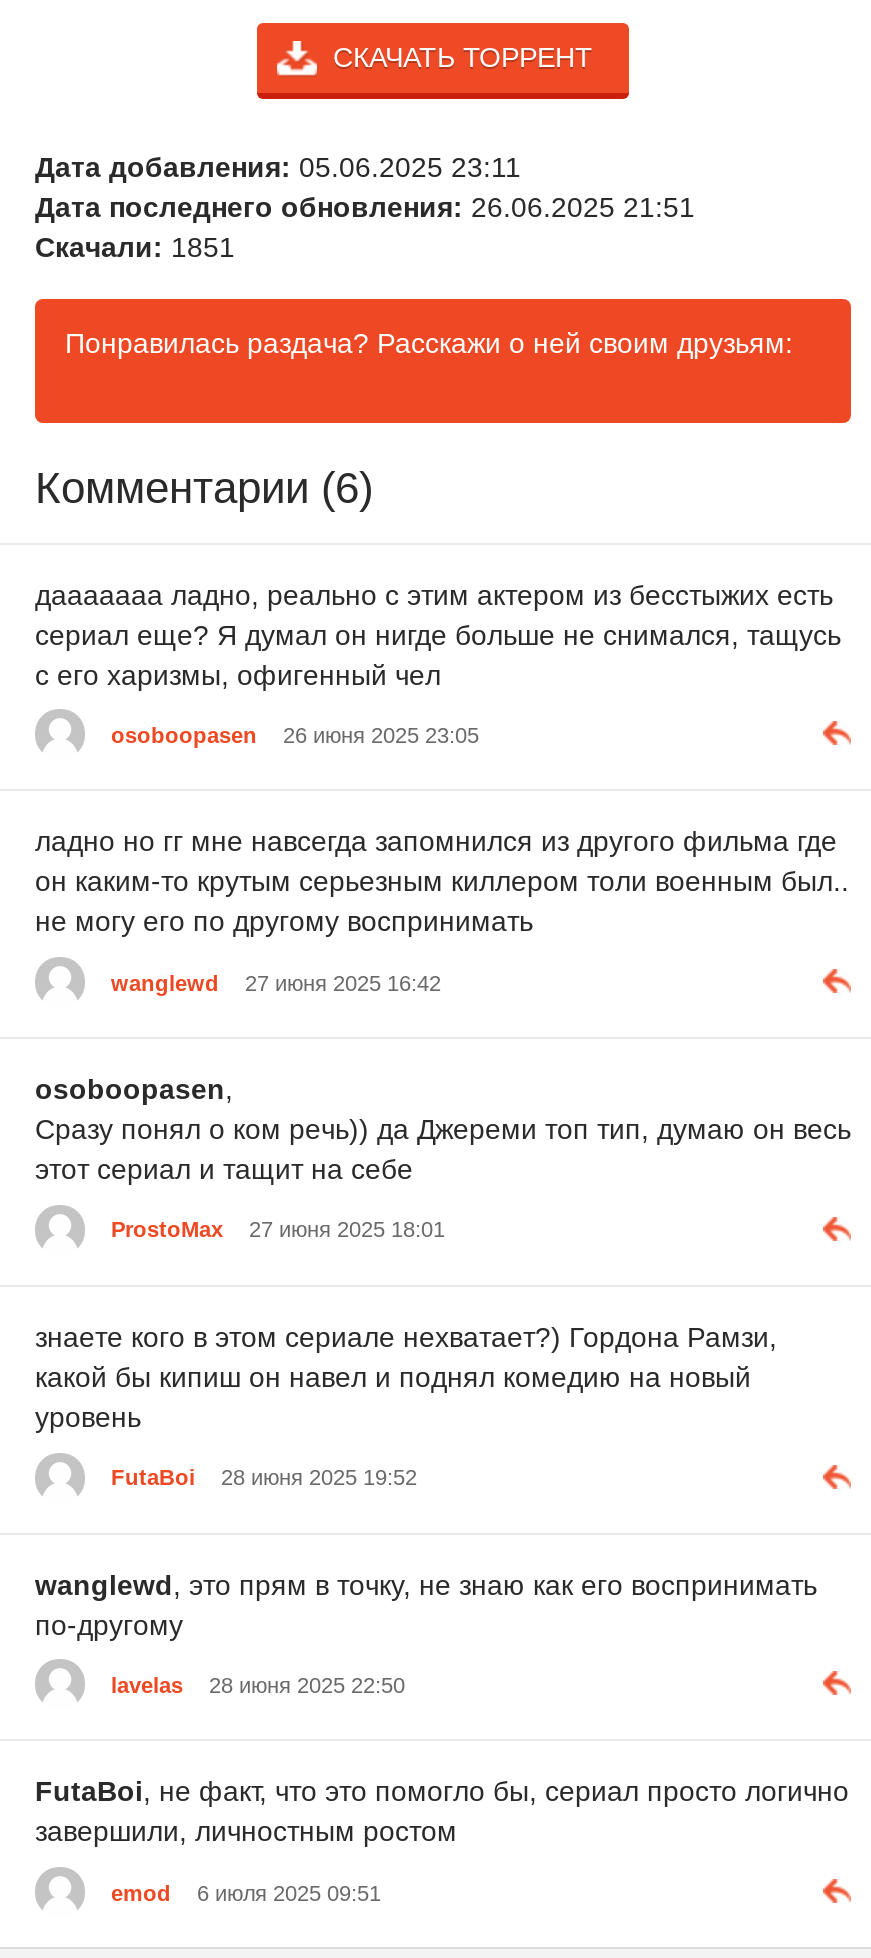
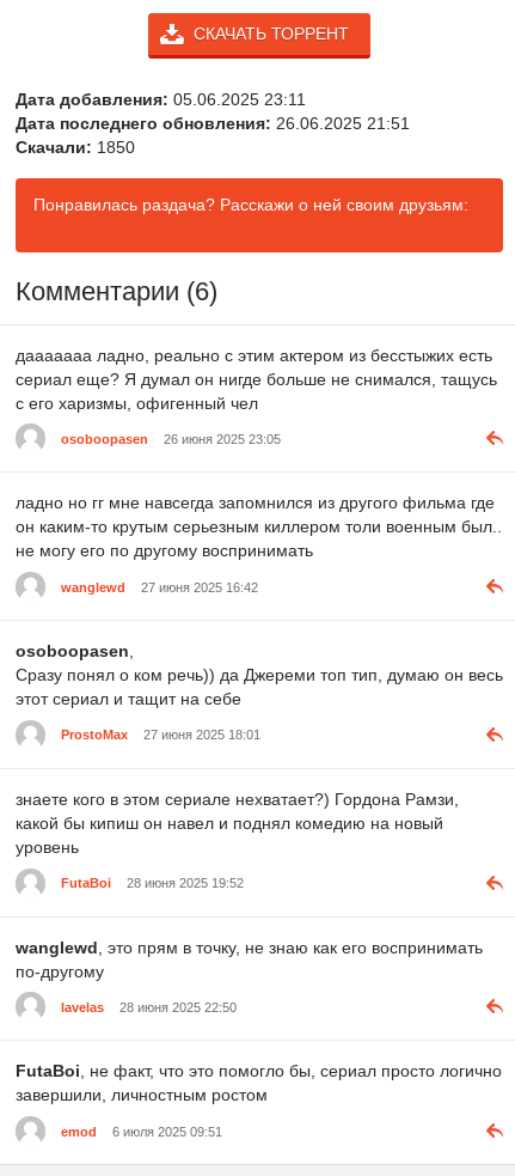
- Скачали: 1851
+ Скачали: 1850
